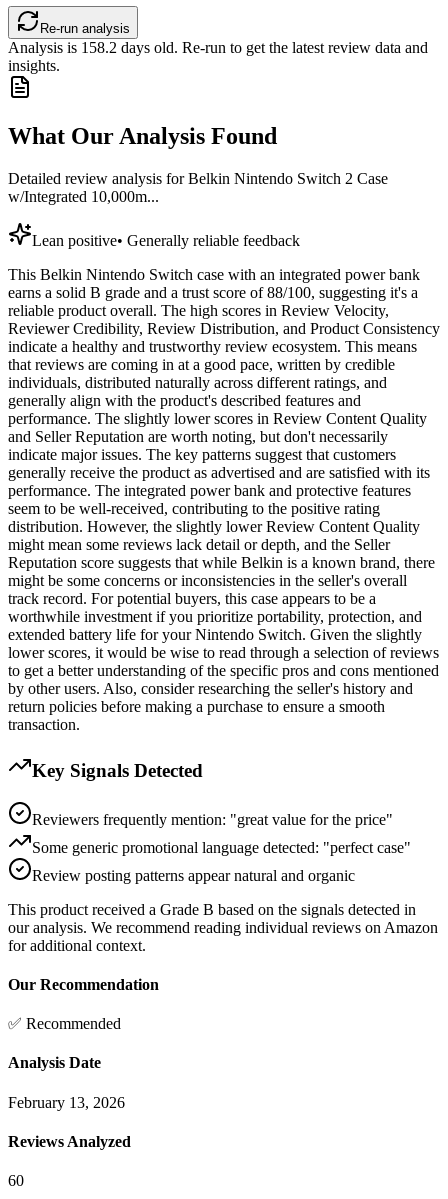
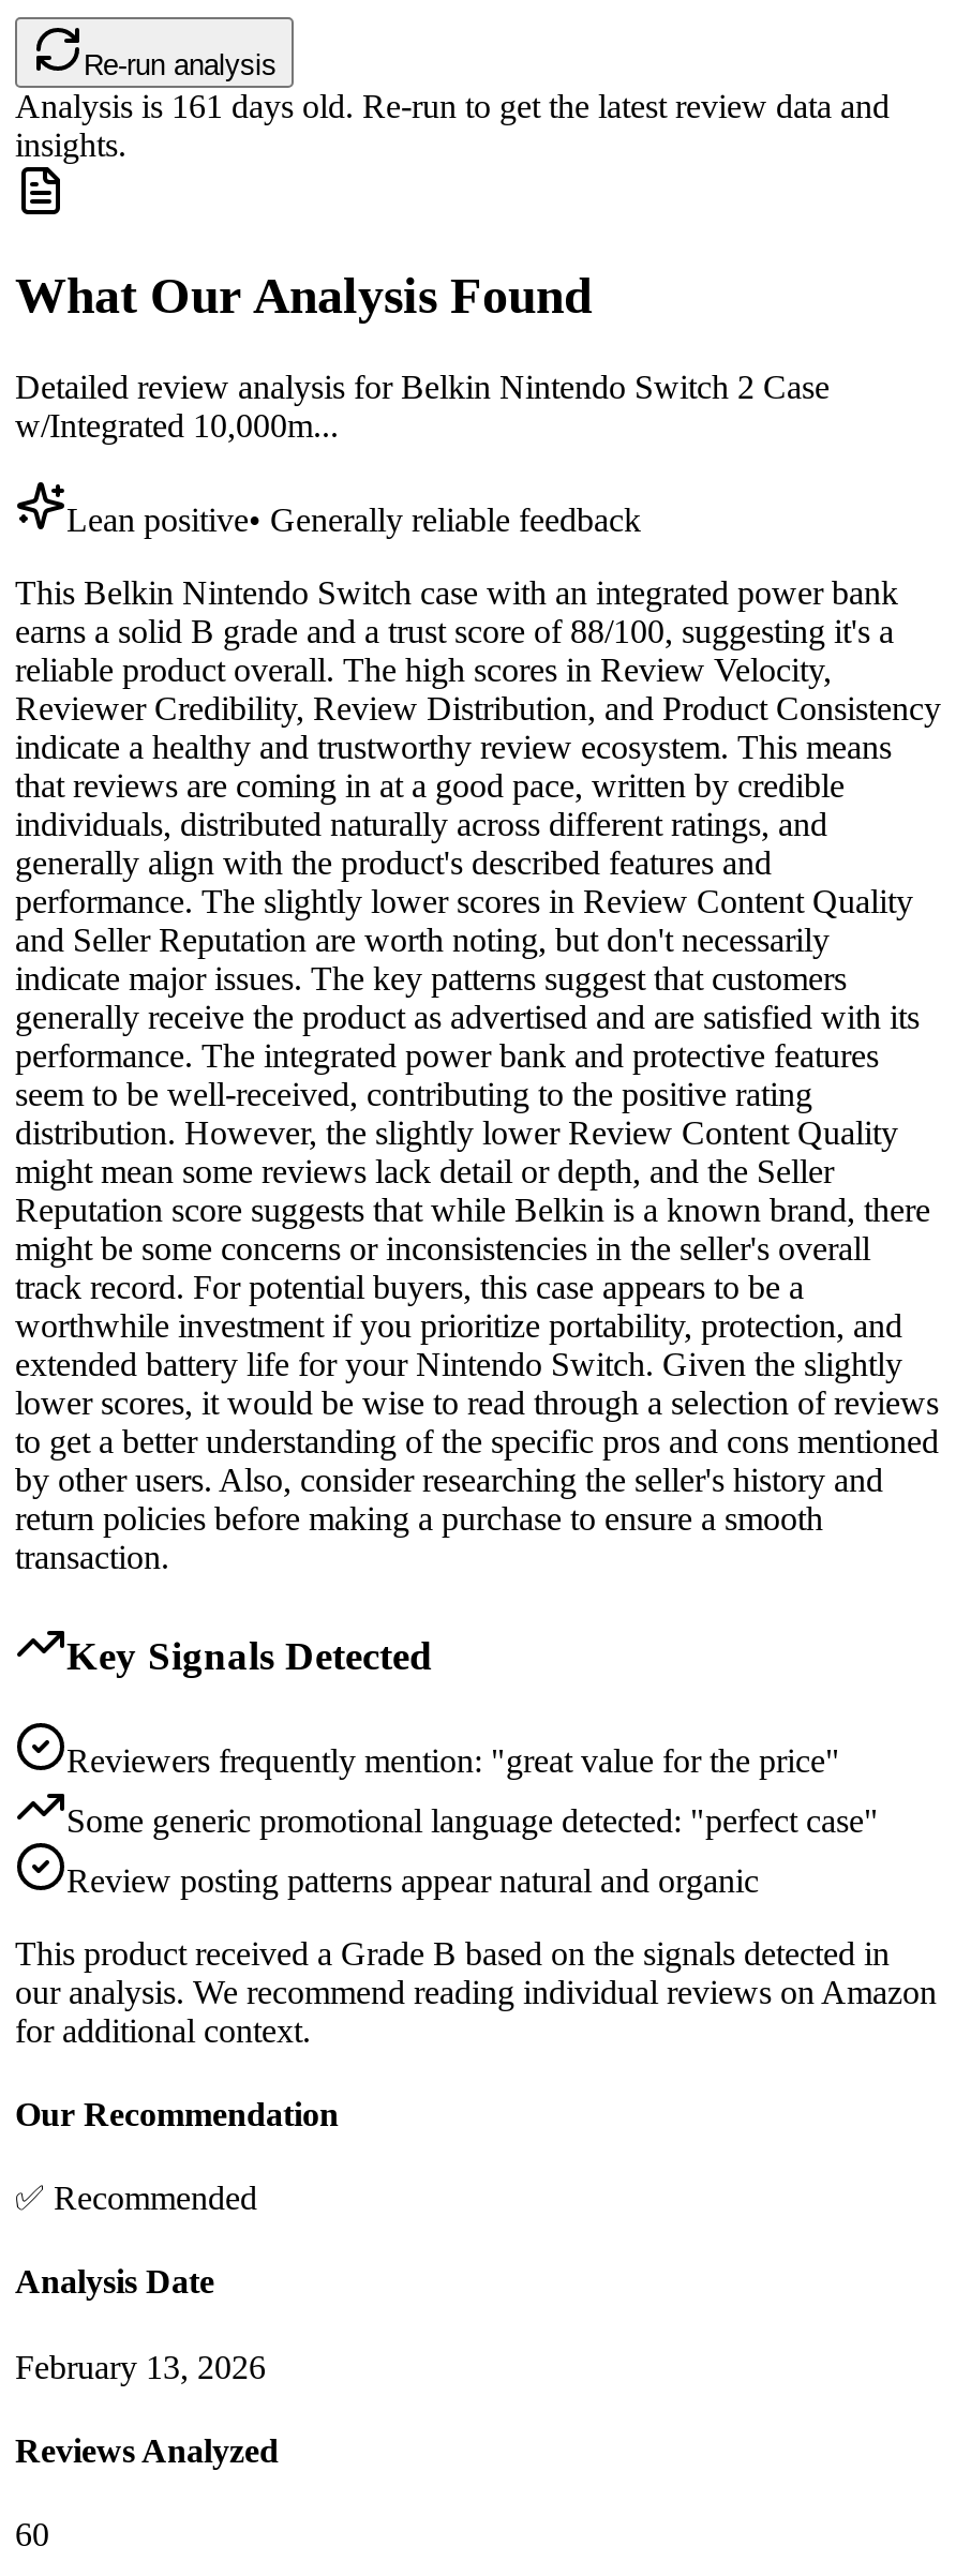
- Analysis is158.2days old. Re-run to get the latest review data and
+ Analysis is161days old. Re-run to get the latest review data and
